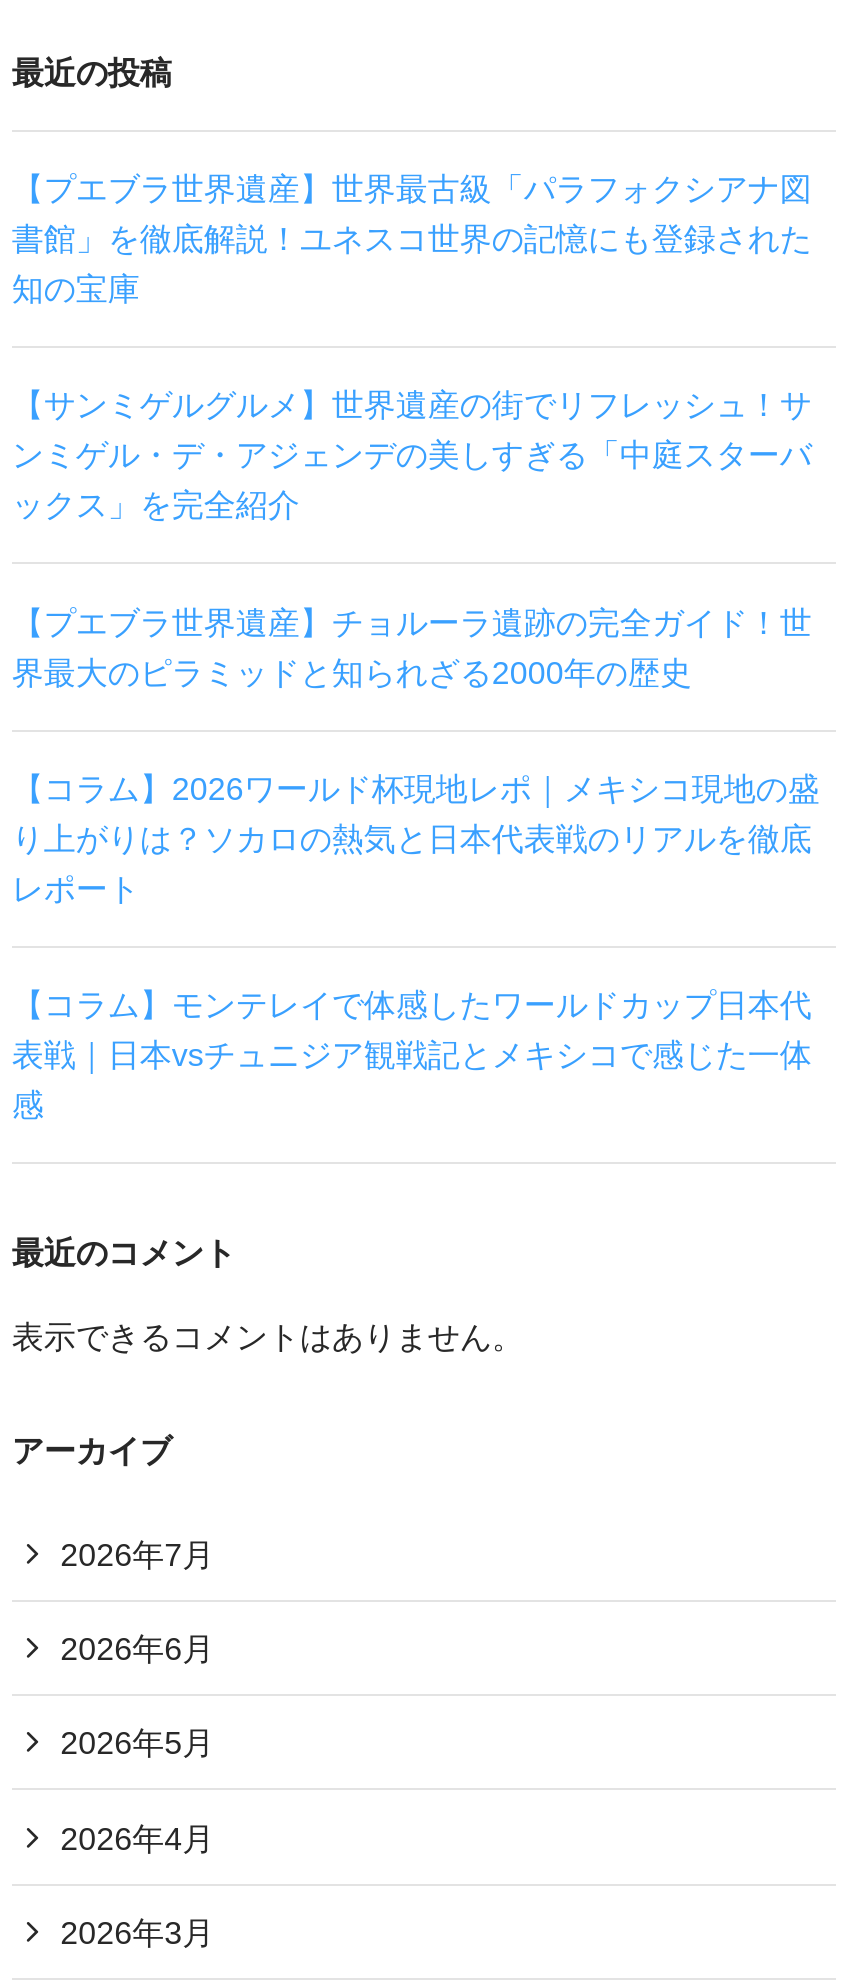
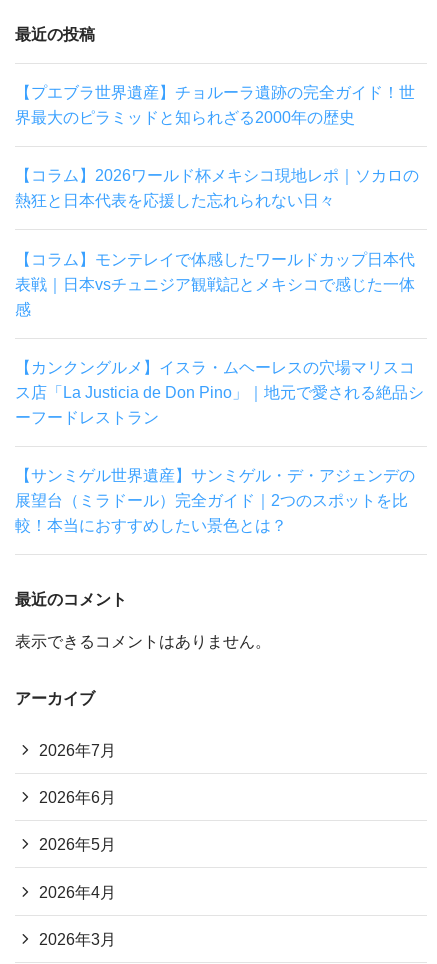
- 【プエブラ世界遺産】世界最古級「パラフォクシアナ図
- 書館」を徹底解説！ユネスコ世界の記憶にも登録された
- 知の宝庫
- 【サンミゲルグルメ】世界遺産の街でリフレッシュ！サ
- ンミゲル・デ・アジェンデの美しすぎる「中庭スターバ
- ックス」を完全紹介

moved up: 【プエブラ世界遺産】チョルーラ遺跡の完全ガイド！世 | 界最大のピラミッドと知られざる2000年の歴史

- 【コラム】2026ワールド杯現地レポ｜メキシコ現地の盛
- り上がりは？ソカロの熱気と日本代表戦のリアルを徹底
- レポート
+ 【コラム】2026ワールド杯メキシコ現地レポ｜ソカロの
+ 熱狂と日本代表を応援した忘れられない日々

moved up: 【コラム】モンテレイで体感したワールドカップ日本代 | 表戦｜日本vsチュニジア観戦記とメキシコで感じた一体 | 感

+ 【カンクングルメ】イスラ・ムヘーレスの穴場マリスコ
+ ス店「La Justicia de Don Pino」｜地元で愛される絶品シ
+ ーフードレストラン
+ 【サンミゲル世界遺産】サンミゲル・デ・アジェンデの
+ 展望台（ミラドール）完全ガイド｜2つのスポットを比
+ 較！本当におすすめしたい景色とは？
